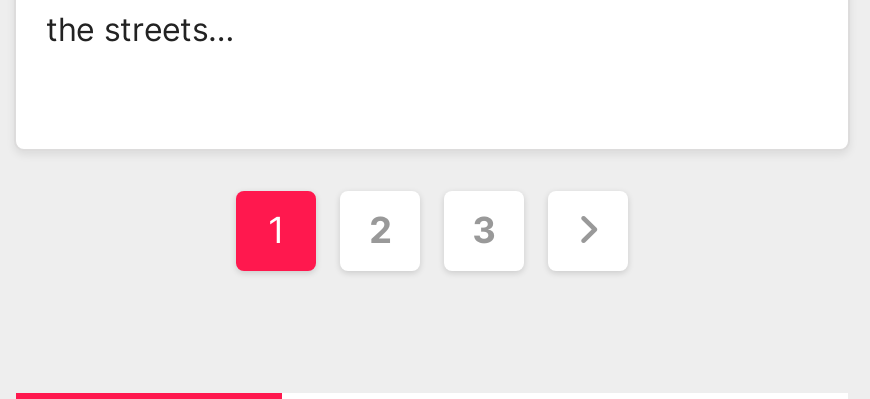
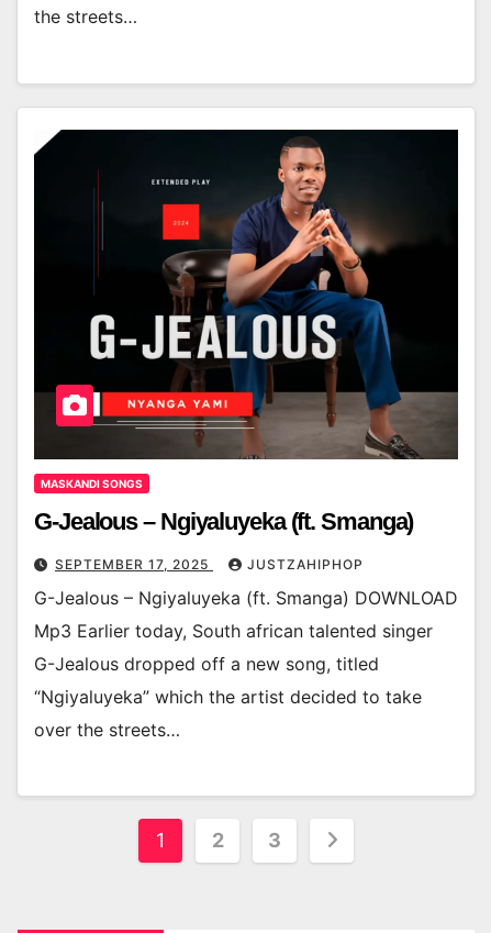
+ [image]
+ MASKANDI SONGS
+ G-Jealous – Ngiyaluyeka (ft. Smanga)
+ SEPTEMBER 17, 2025
+ JUSTZAHIPHOP
+ G-Jealous – Ngiyaluyeka (ft. Smanga) DOWNLOAD
+ Mp3 Earlier today, South african talented singer
+ G-Jealous dropped off a new song, titled
+ “Ngiyaluyeka” which the artist decided to take
+ over the streets…
